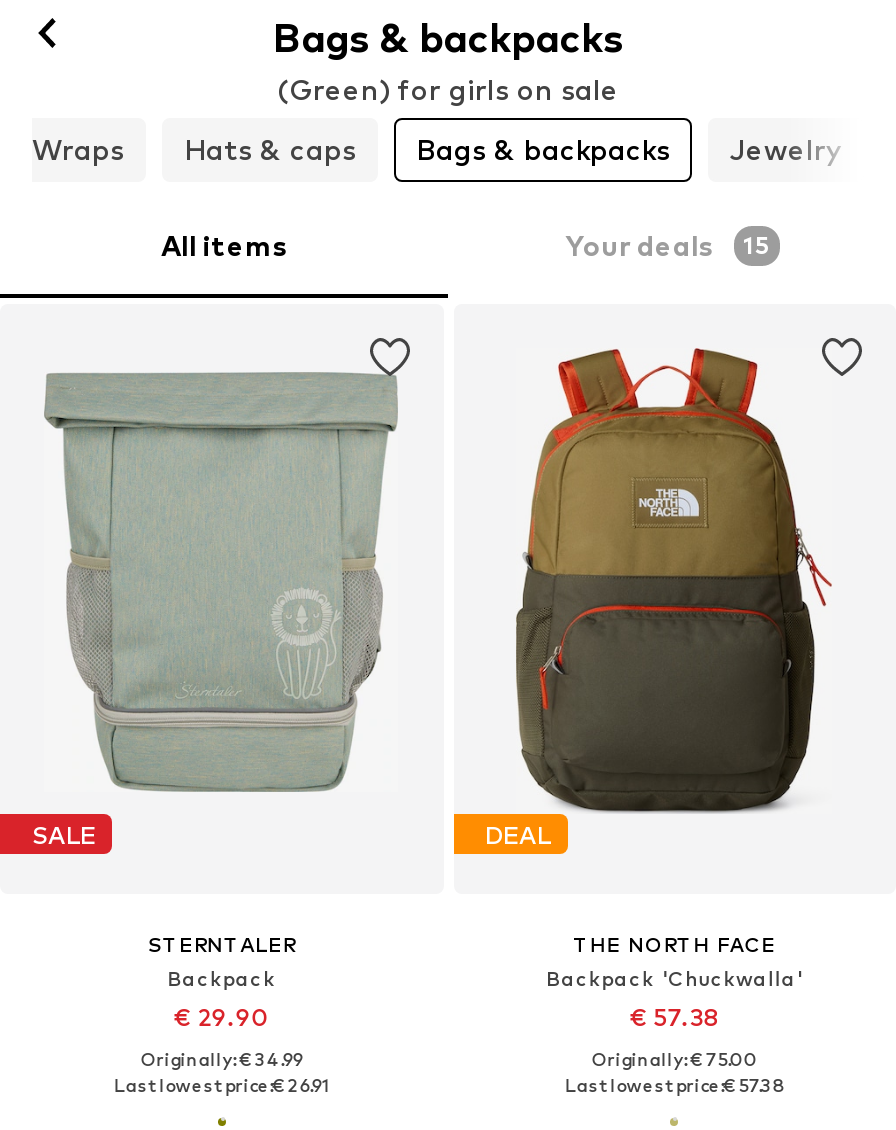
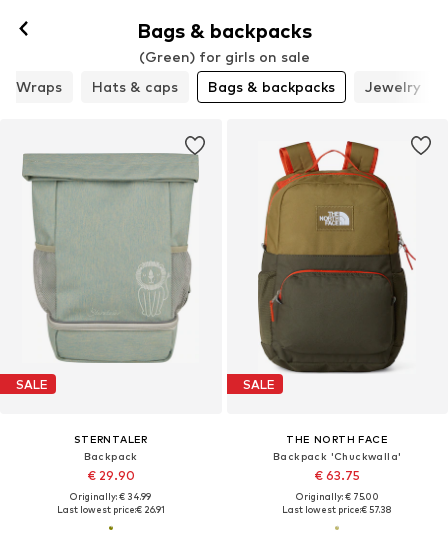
- All items
- Your deals
- 15

- DEAL
+ SALE

- € 57.38
+ € 63.75
